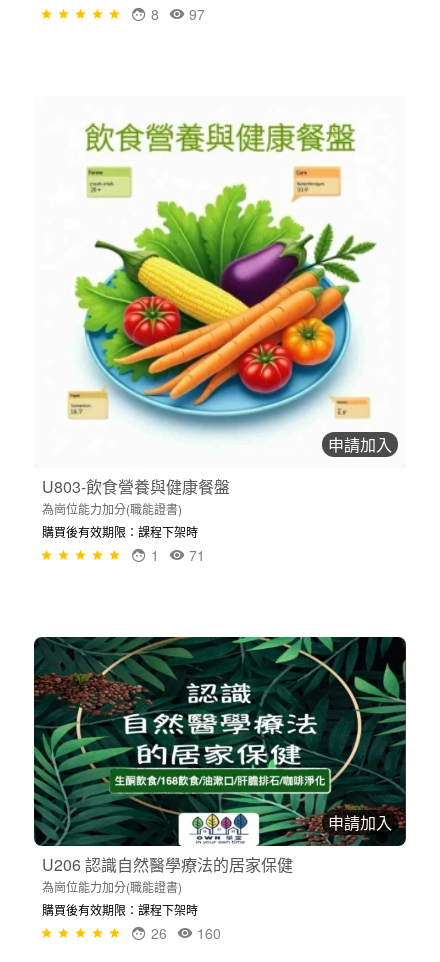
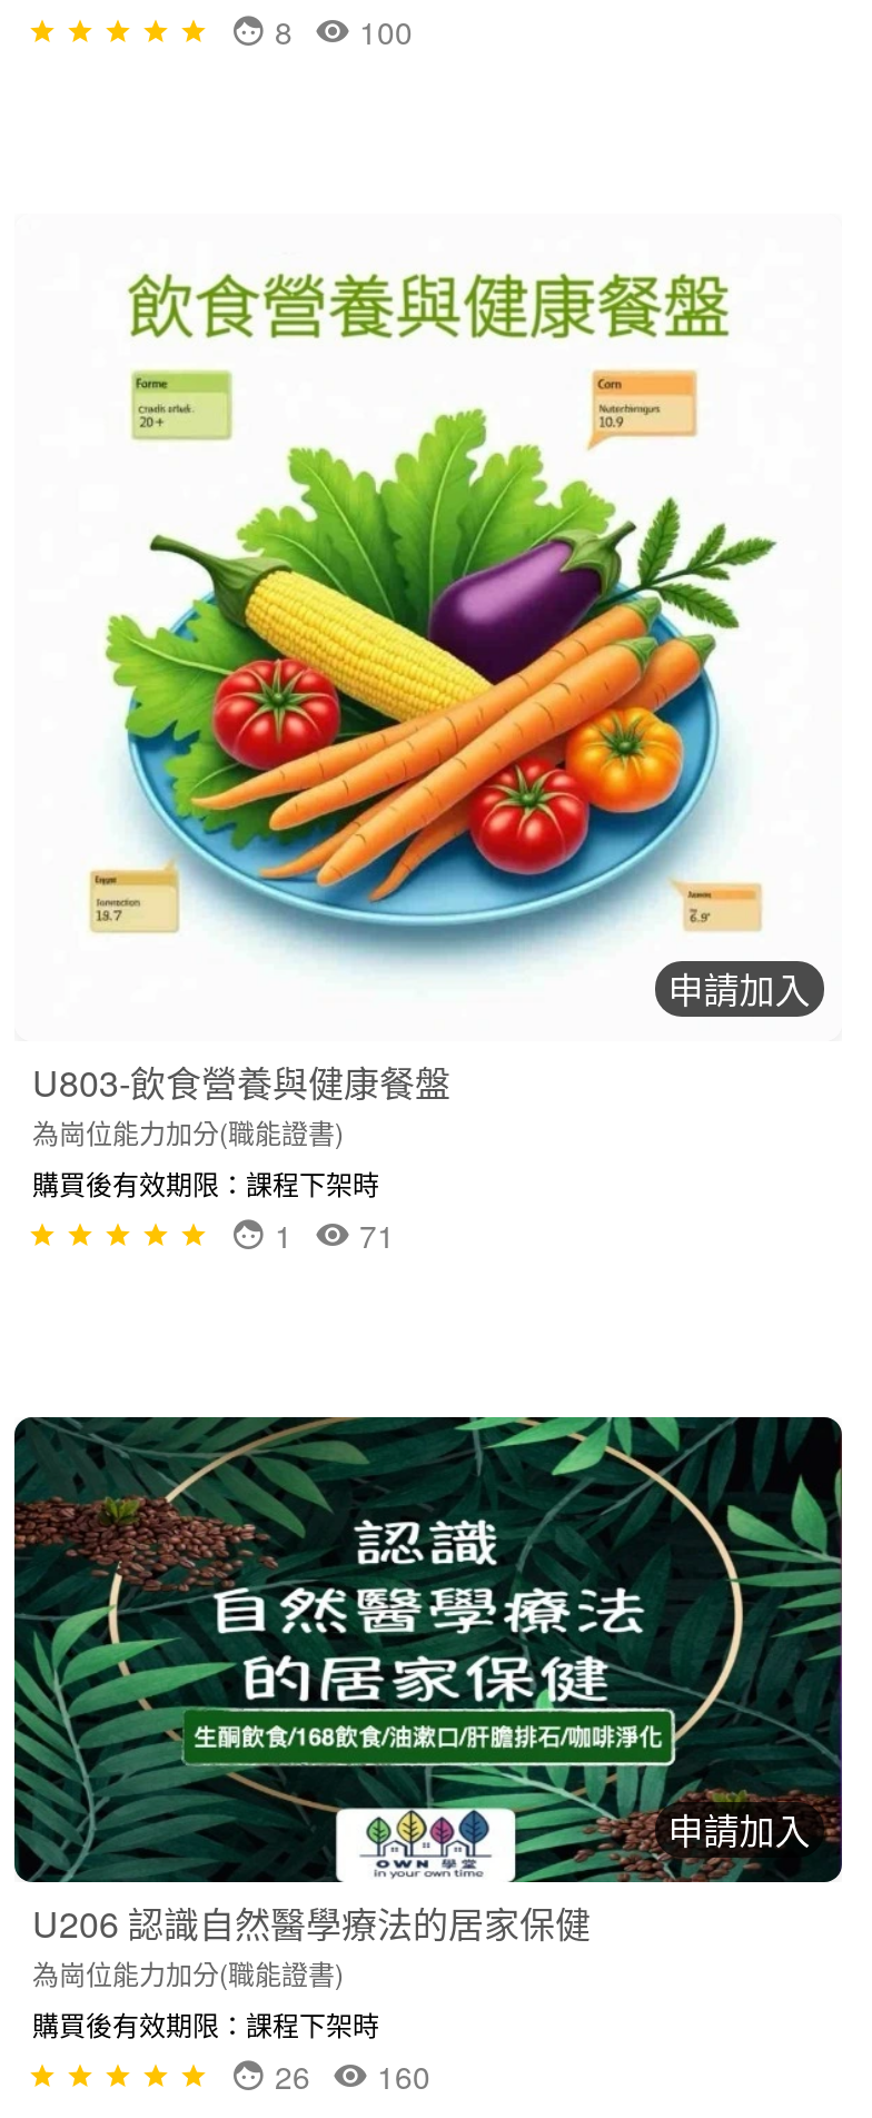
- 8 97
+ 8 100
